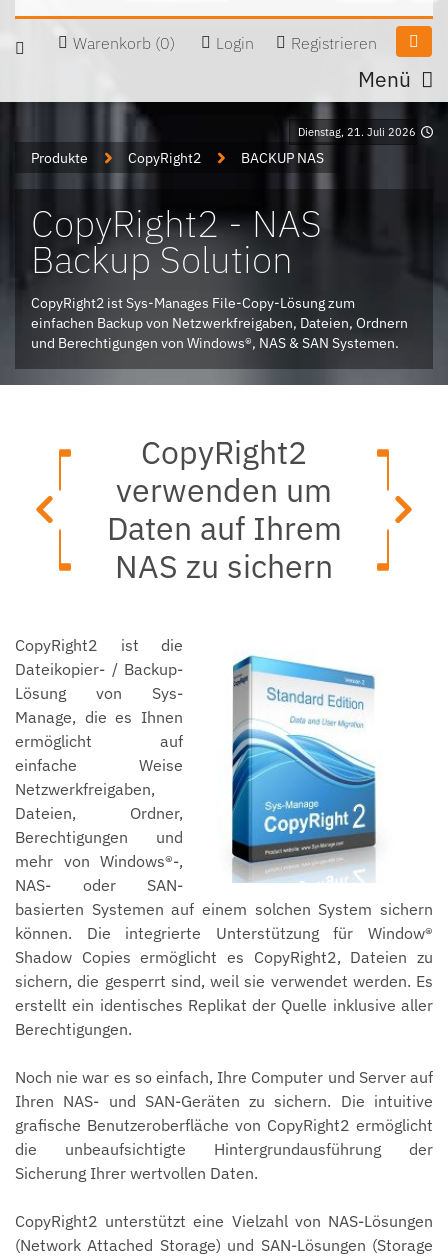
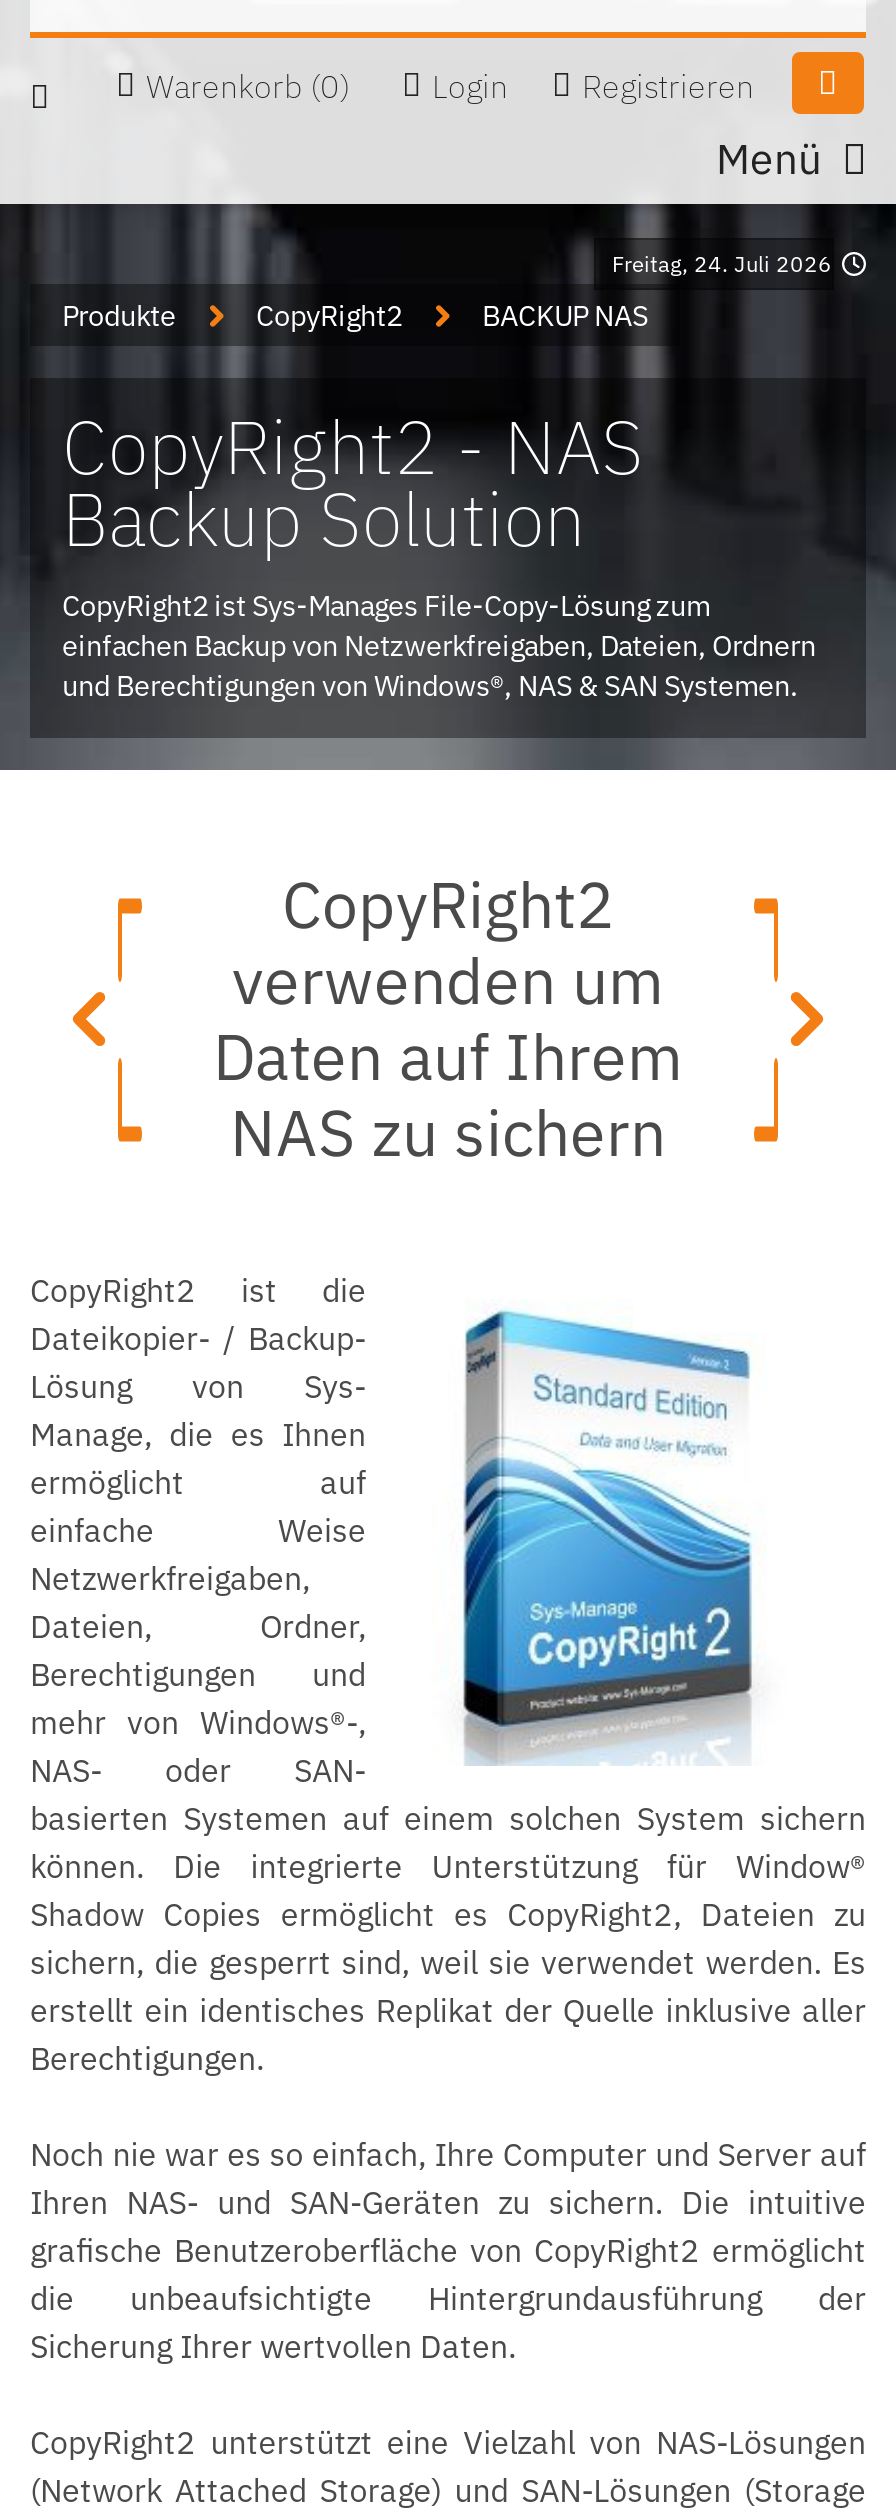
- Dienstag, 21. Juli 2026
+ Freitag, 24. Juli 2026
